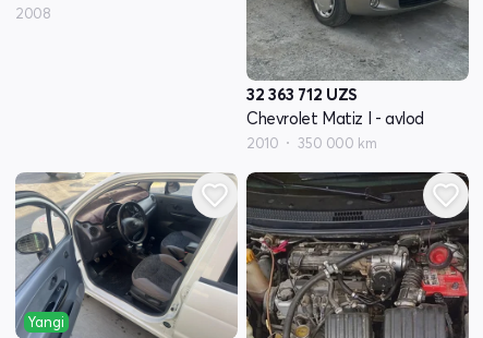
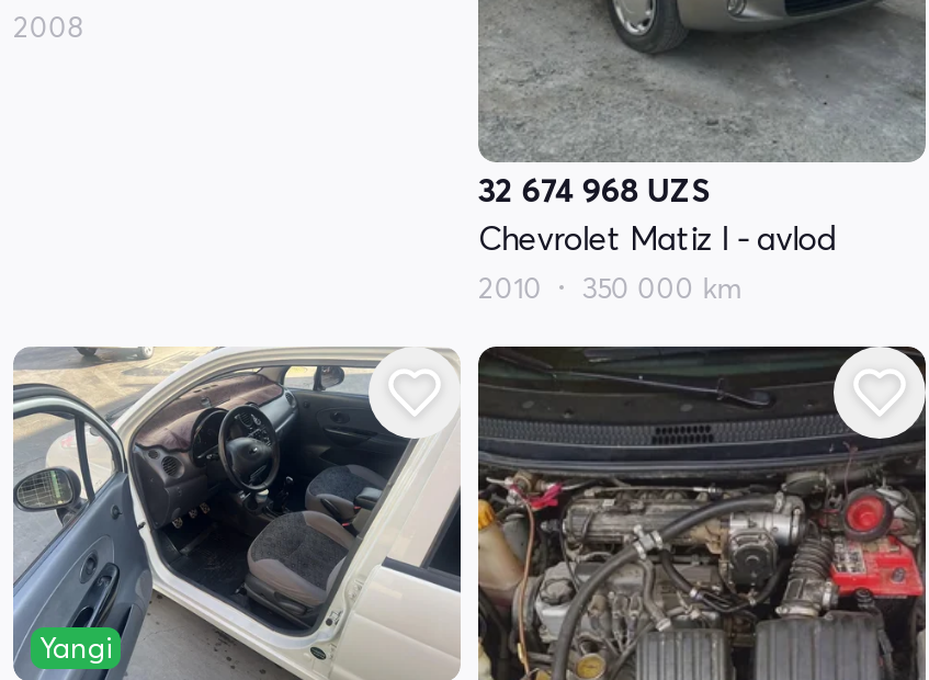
- 32 363 712 UZS
+ 32 674 968 UZS
